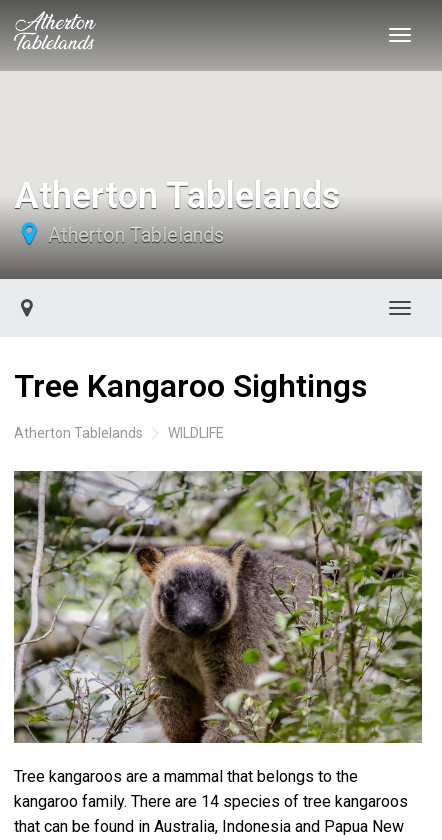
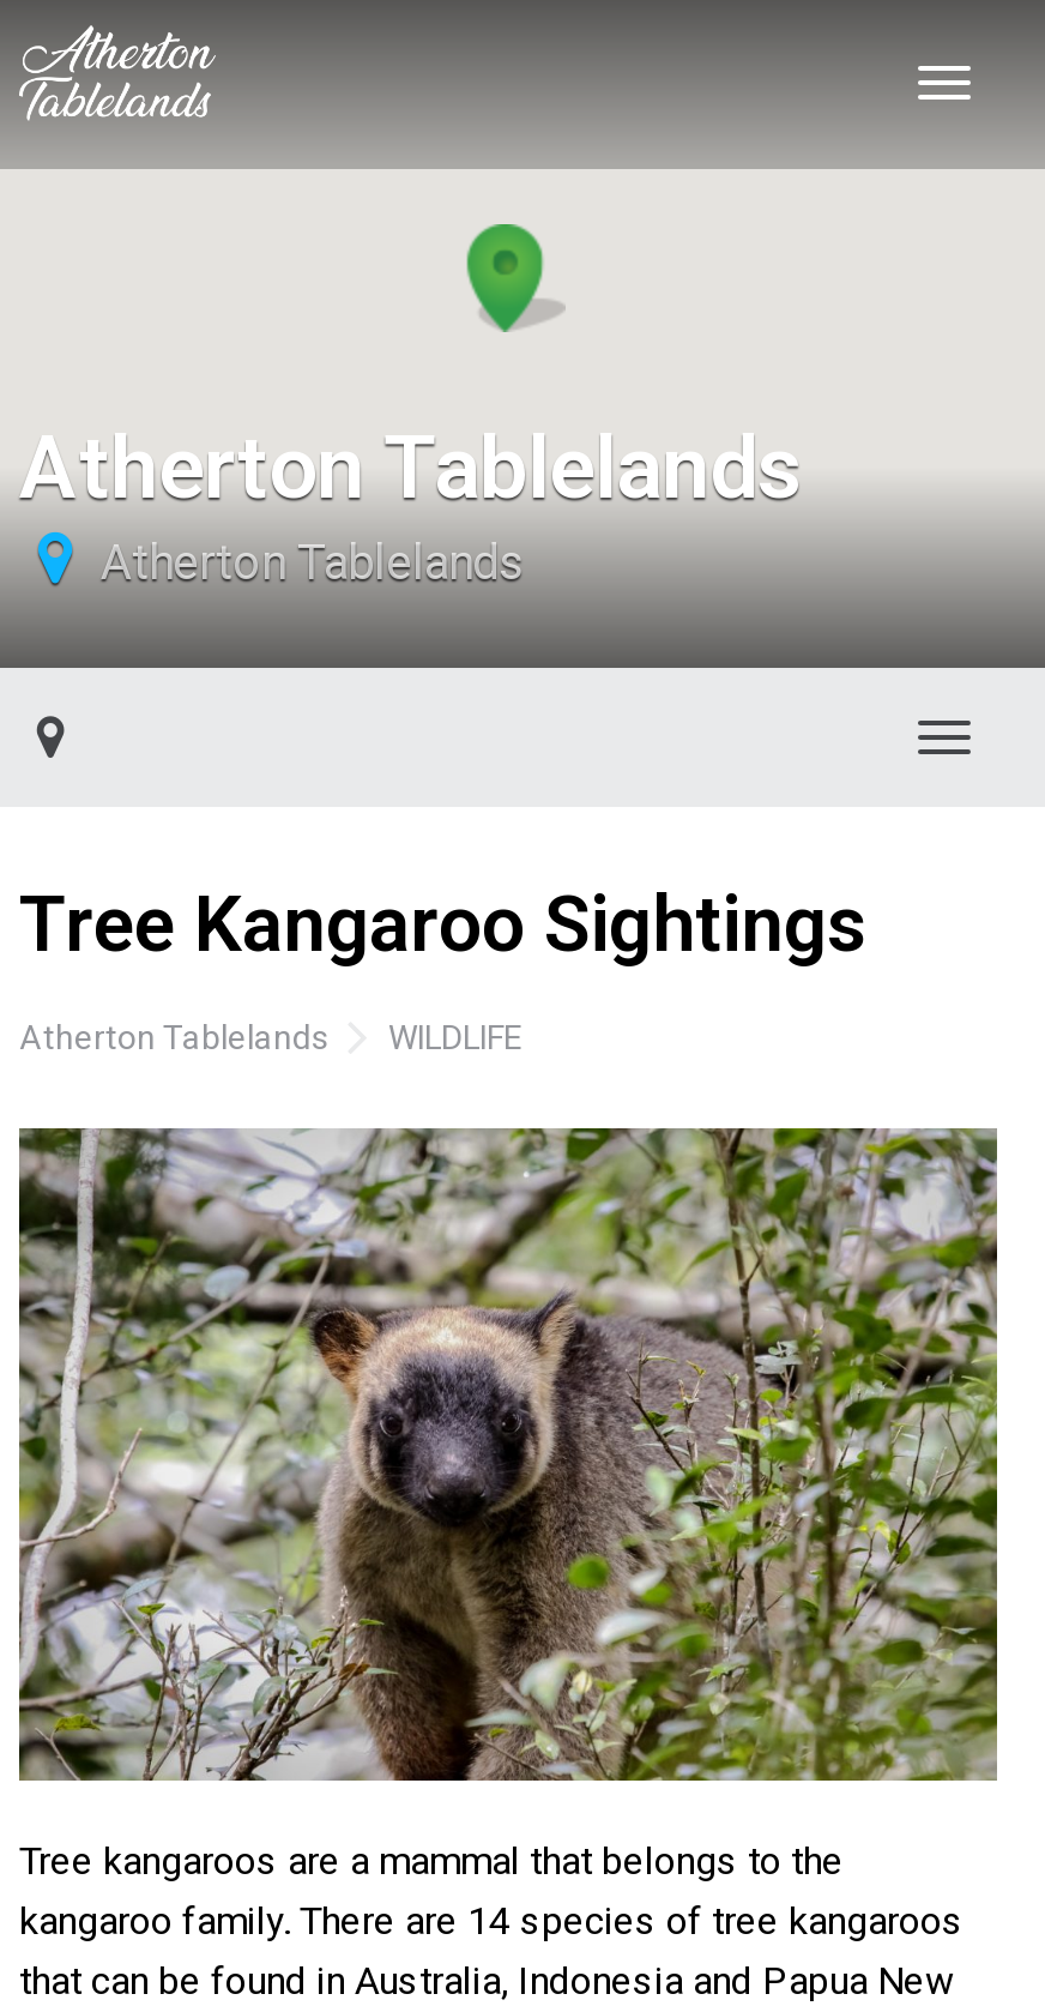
+ [image]
